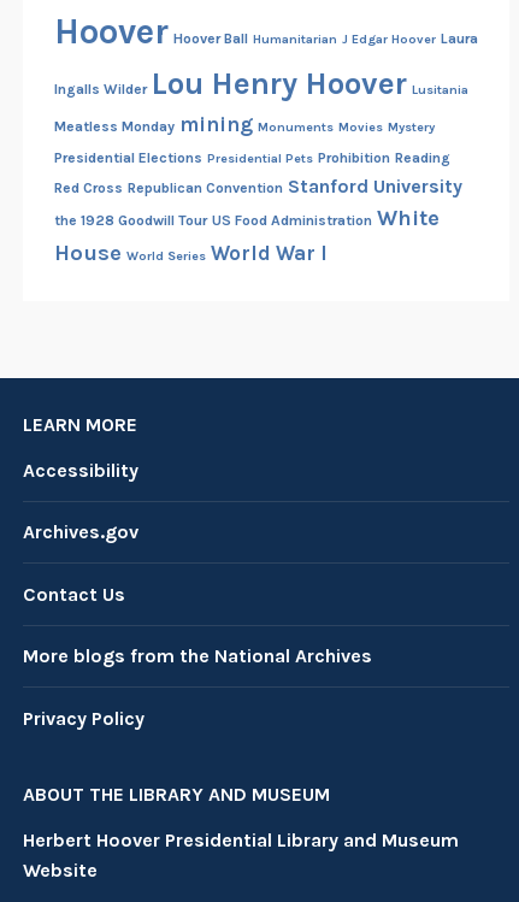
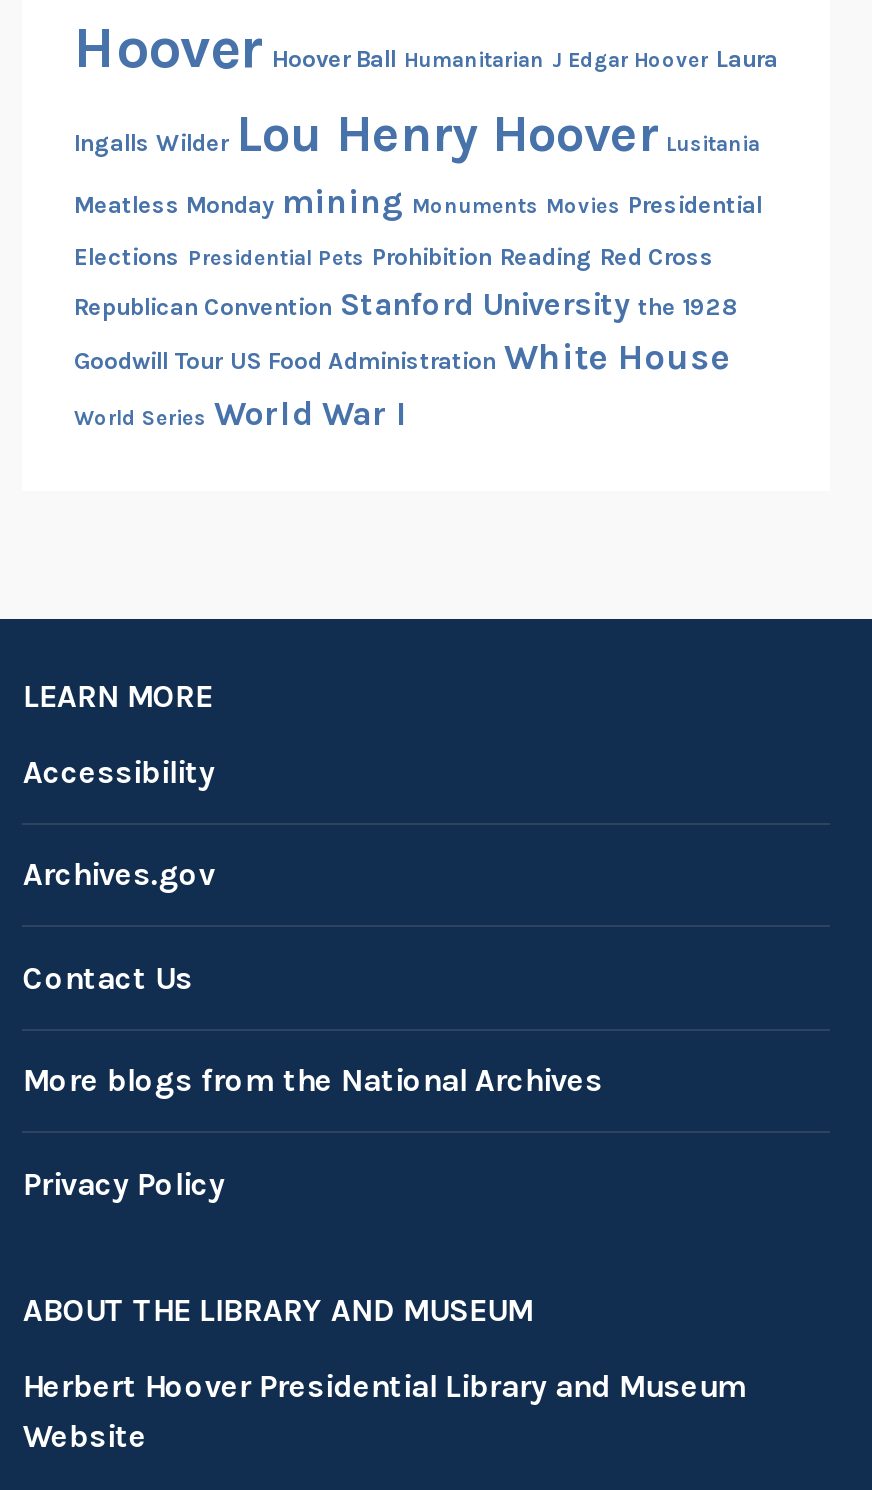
- Meatless Monday mining Monuments Movies Mystery
+ Meatless Monday mining Monuments Movies Presidential

- Presidential Elections Presidential Pets Prohibition Reading
- Red Cross Republican Convention Stanford University
- the 1928 Goodwill Tour US Food Administration White
- House World Series World War I
+ Elections Presidential Pets Prohibition Reading Red Cross
+ Republican Convention Stanford University the 1928
+ Goodwill Tour US Food Administration White House
+ World Series World War I
